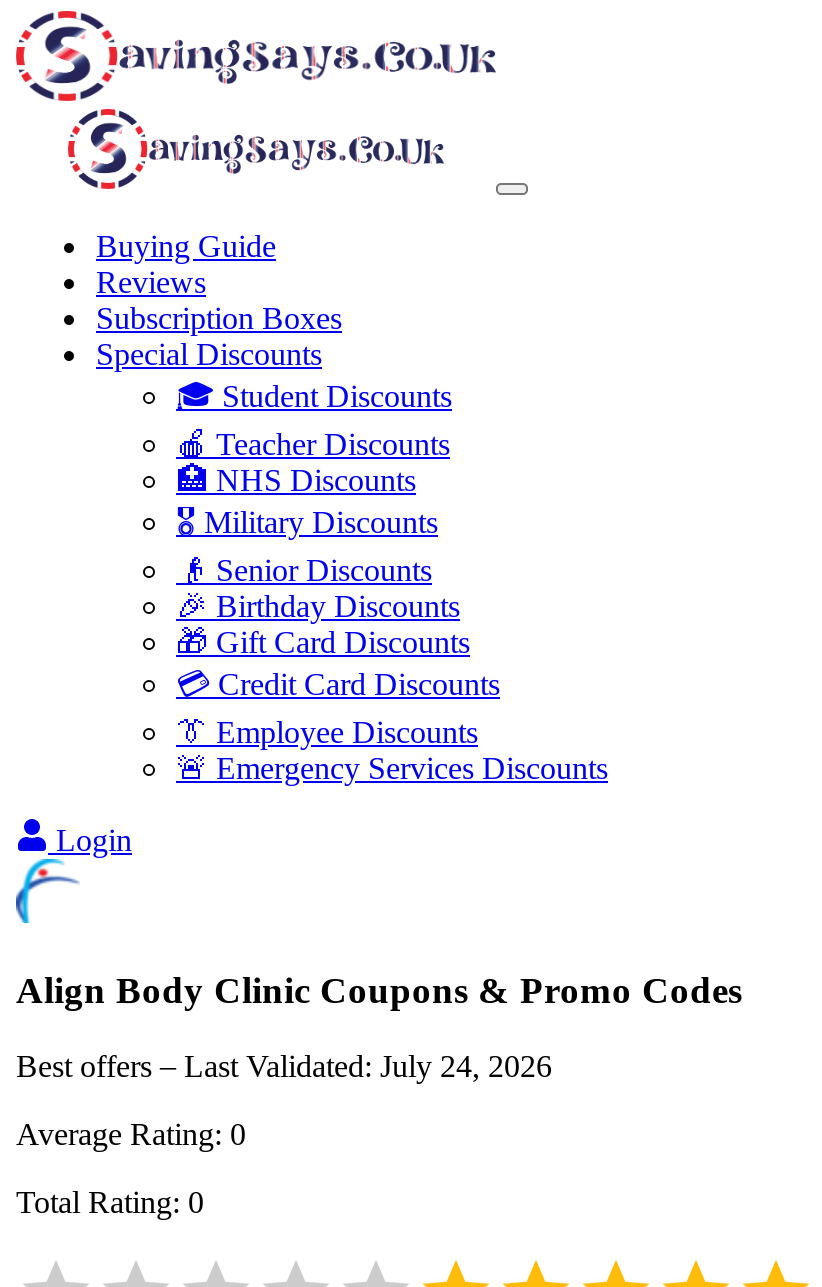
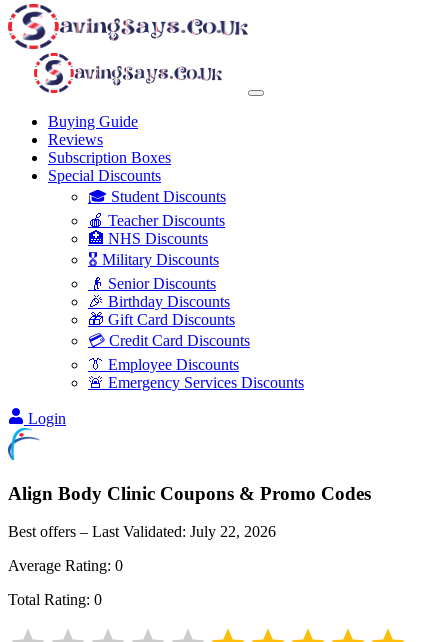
- Best offers – Last Validated: July 24, 2026
+ Best offers – Last Validated: July 22, 2026
